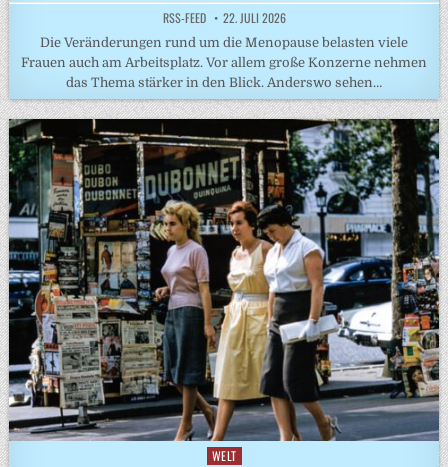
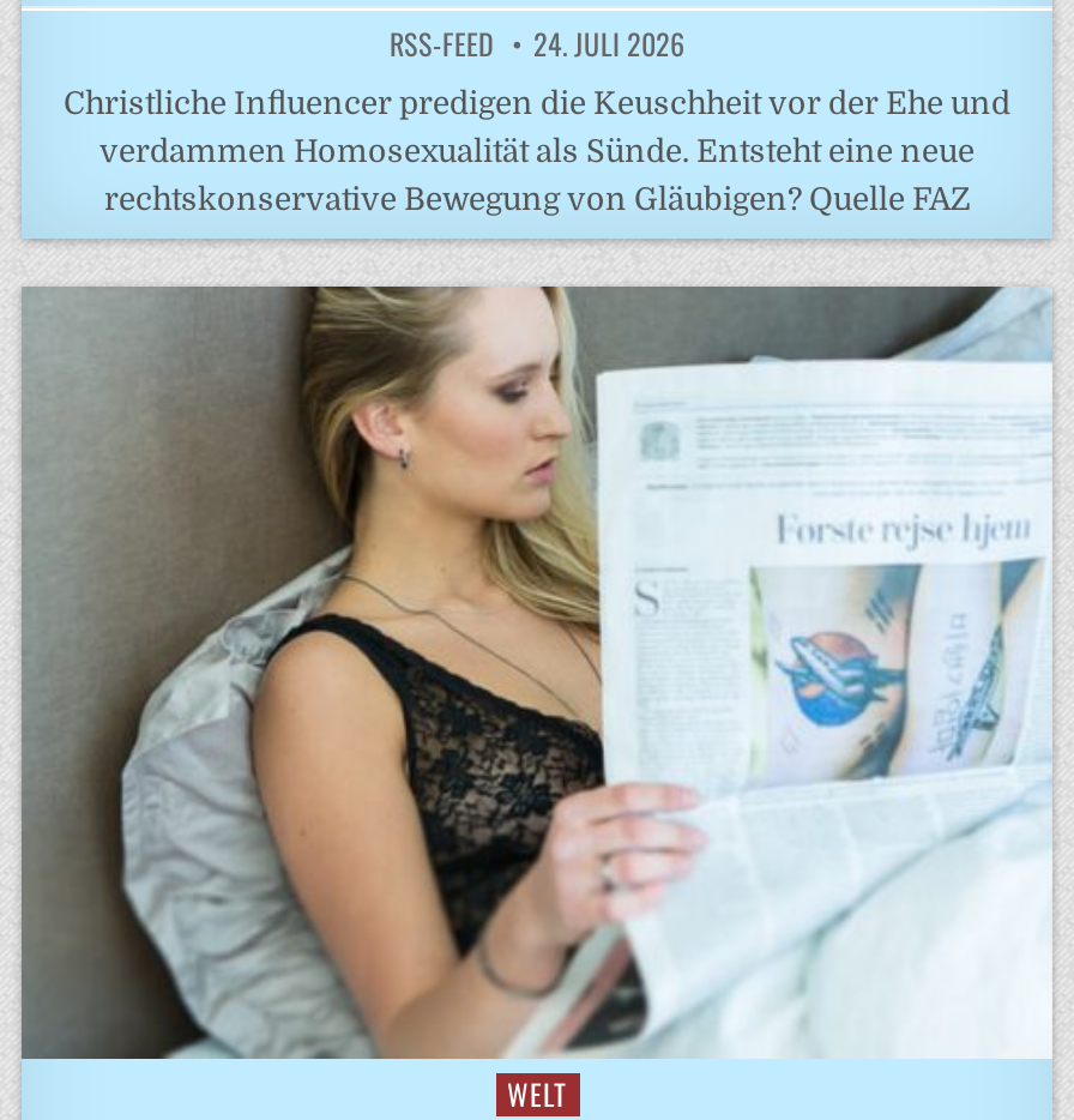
- RSS-FEED 22. JULI 2026
+ RSS-FEED 24. JULI 2026

- Die Veränderungen rund um die Menopause belasten viele
- Frauen auch am Arbeitsplatz. Vor allem große Konzerne nehmen
- das Thema stärker in den Blick. Anderswo sehen…
+ Christliche Influencer predigen die Keuschheit vor der Ehe und
+ verdammen Homosexualität als Sünde. Entsteht eine neue
+ rechtskonservative Bewegung von Gläubigen? Quelle FAZ

- [image]
+ [image]
